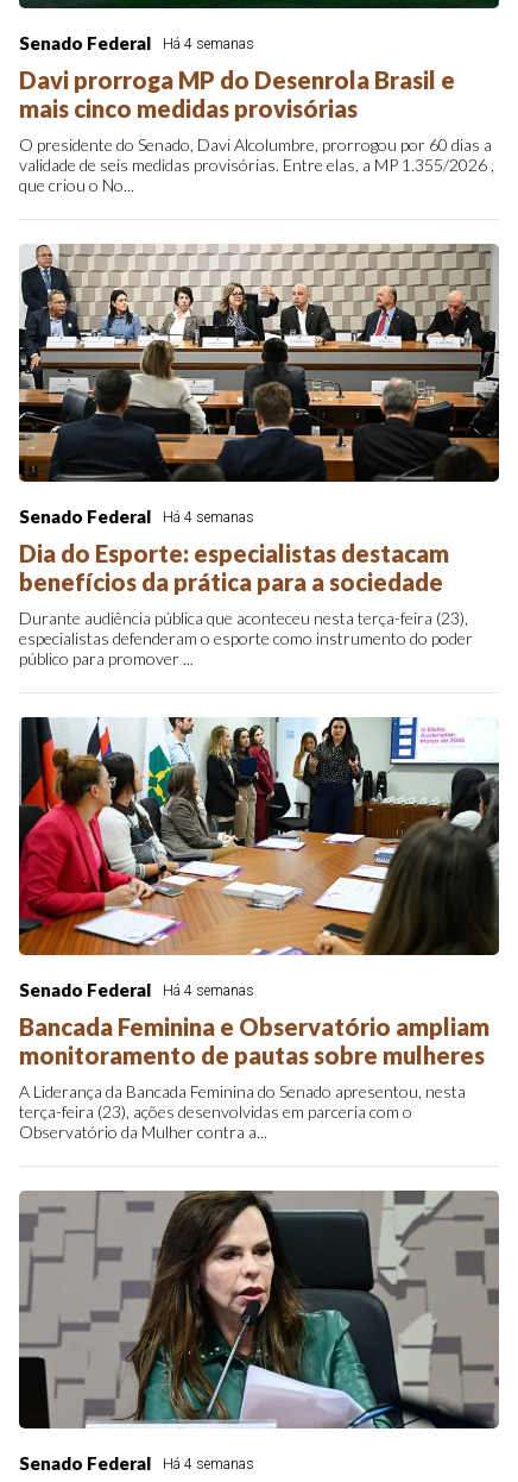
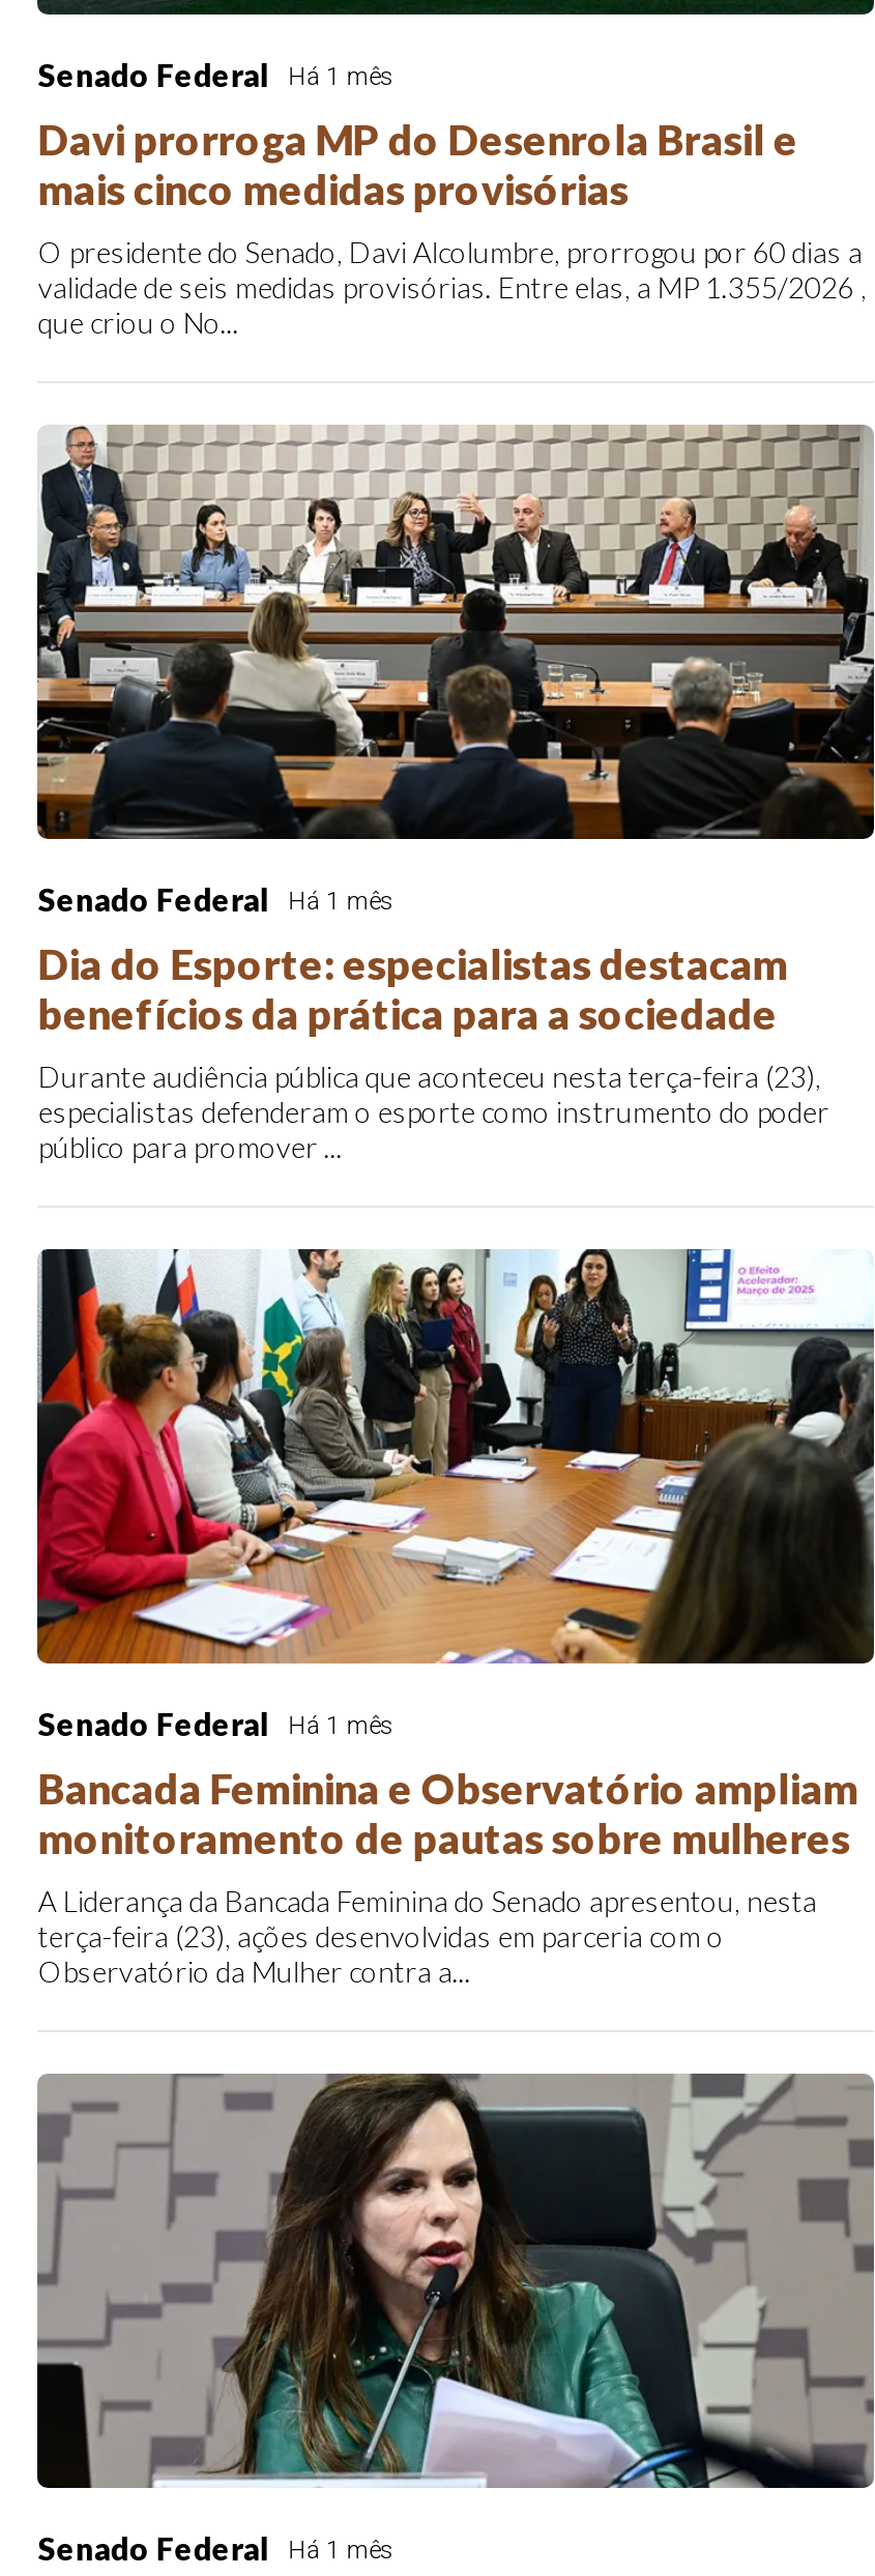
- Senado Federal Há 4 semanas
+ Senado Federal Há 1 mês

- Senado Federal Há 4 semanas
+ Senado Federal Há 1 mês

- Senado Federal Há 4 semanas
+ Senado Federal Há 1 mês

- Senado Federal Há 4 semanas
+ Senado Federal Há 1 mês
